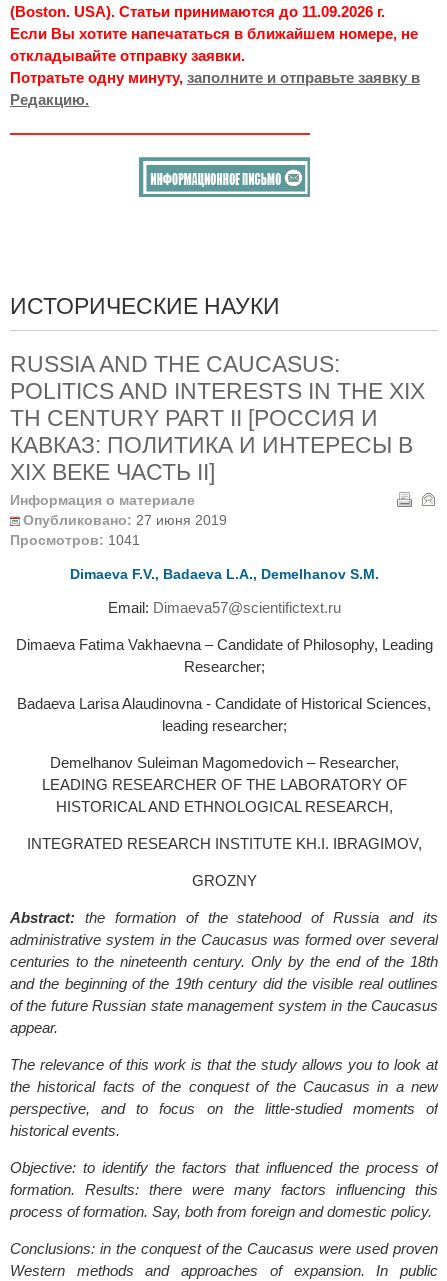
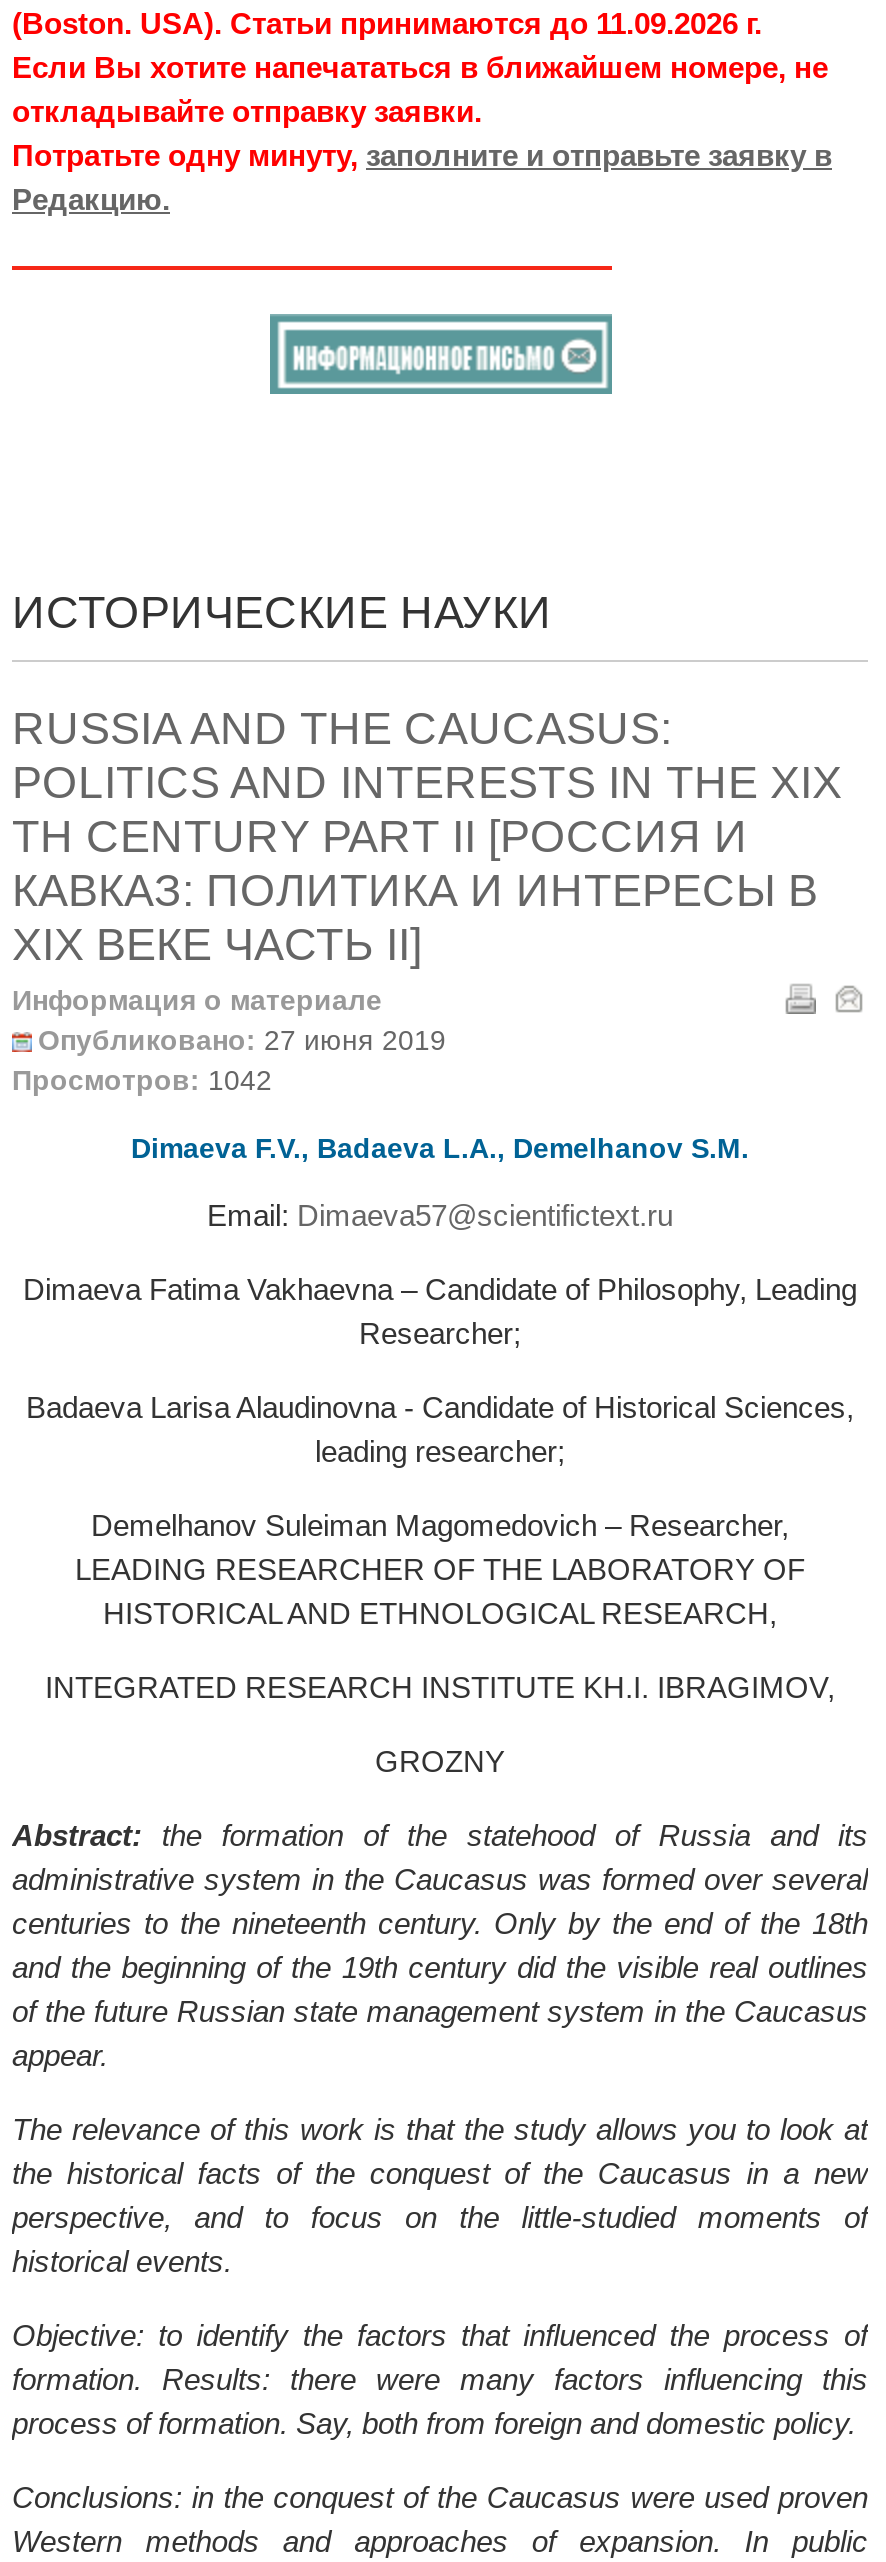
- Просмотров: 1041
+ Просмотров: 1042
